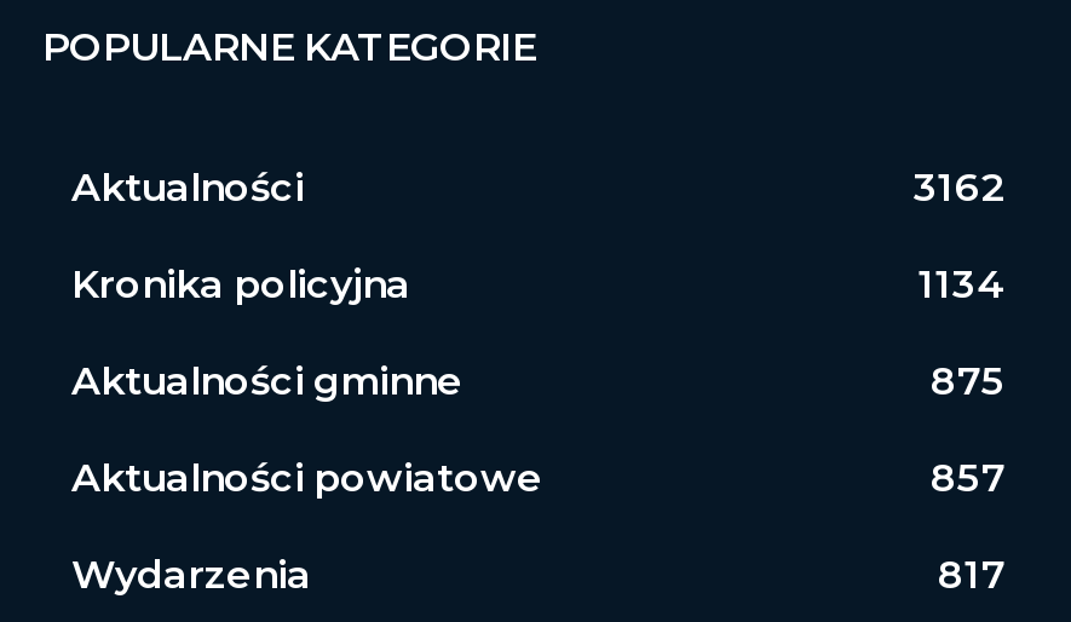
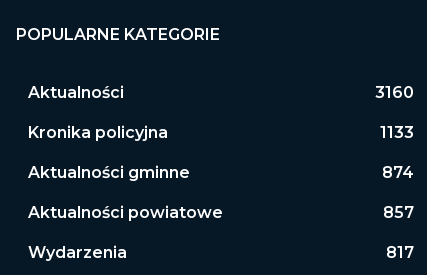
- 3162
+ 3160

- 1134
+ 1133

- 875
+ 874
